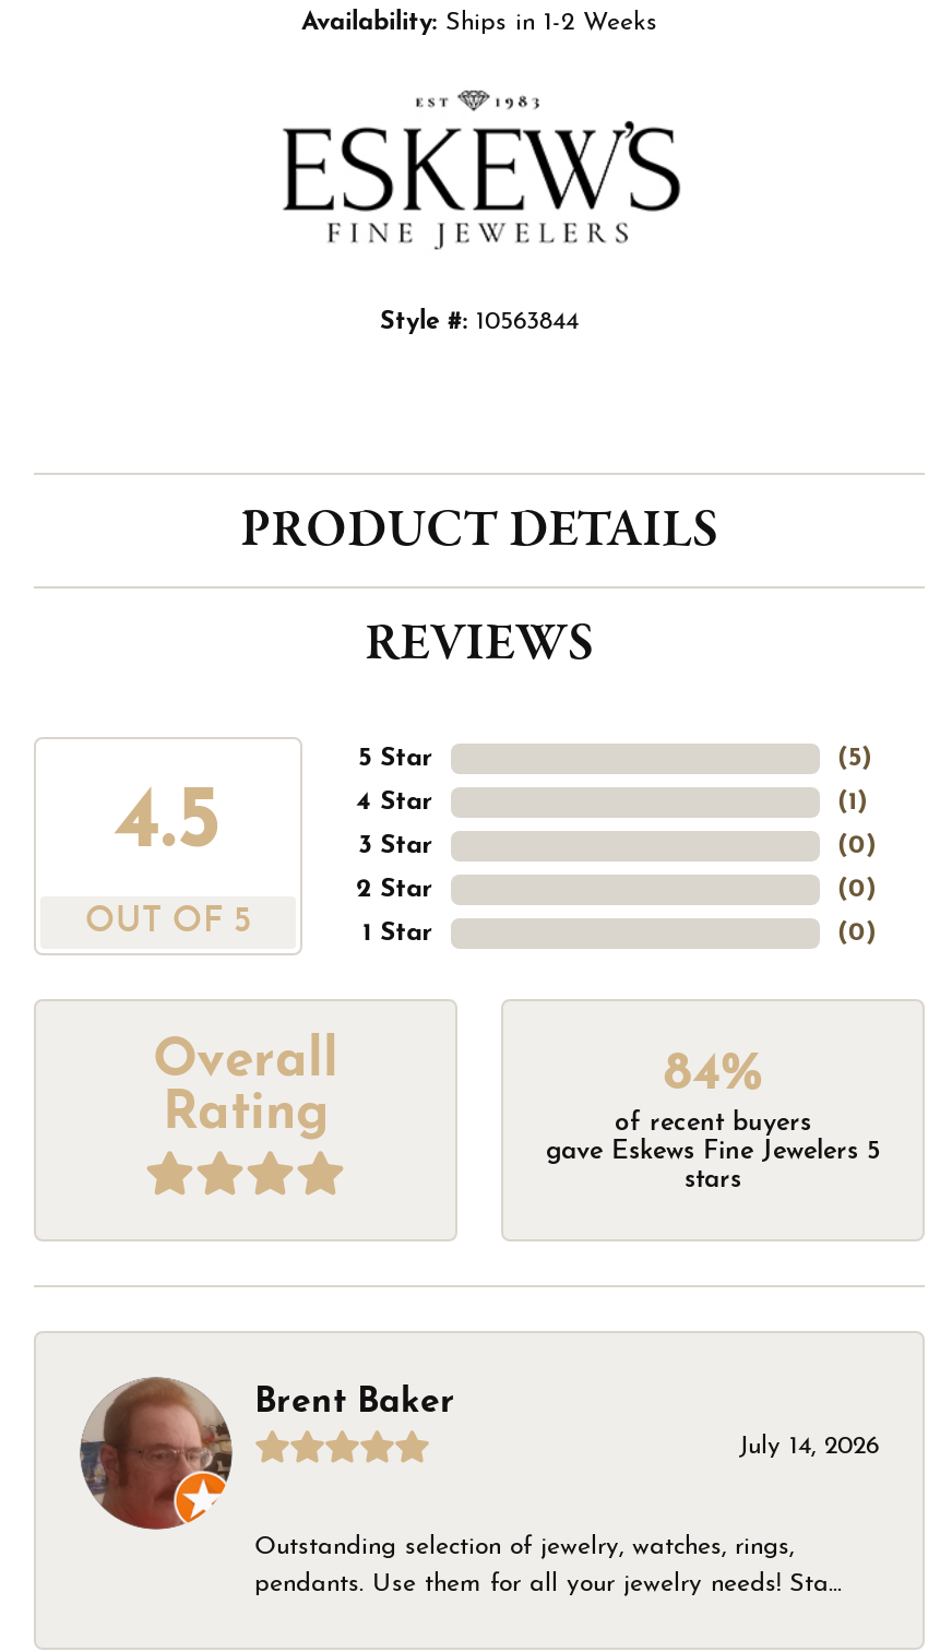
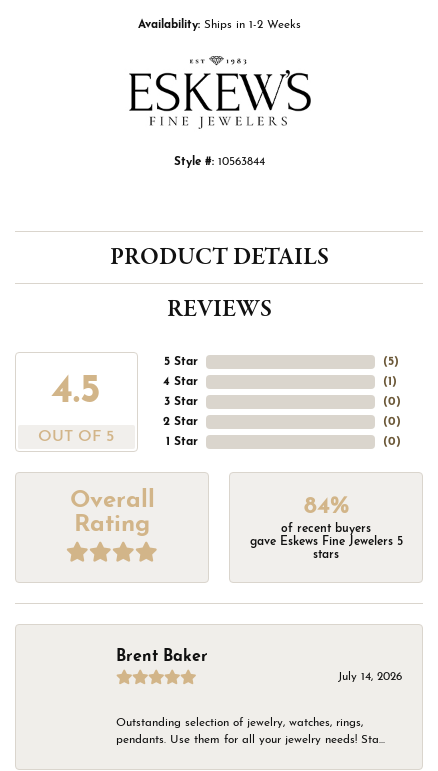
- [image]
